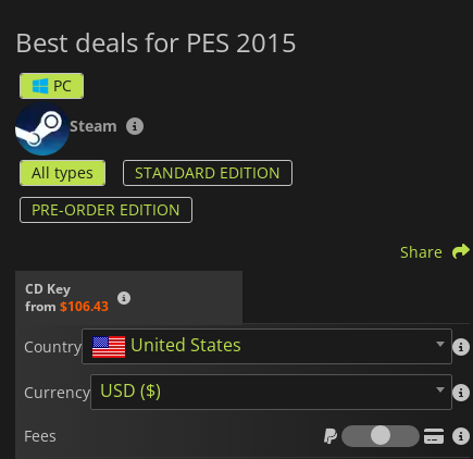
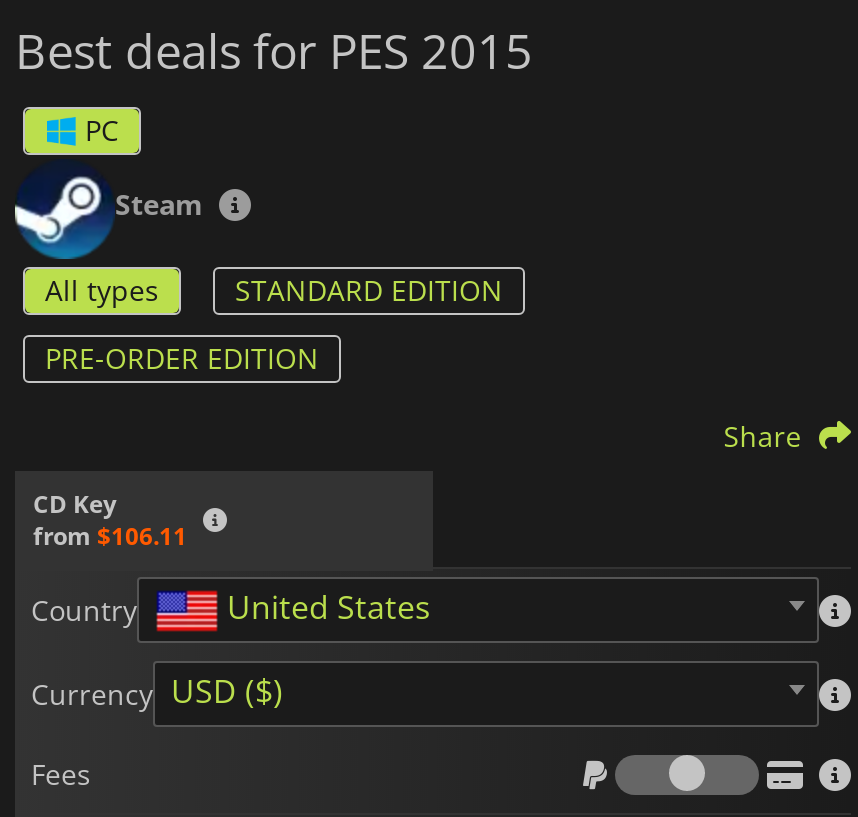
- from $106.43
+ from $106.11
